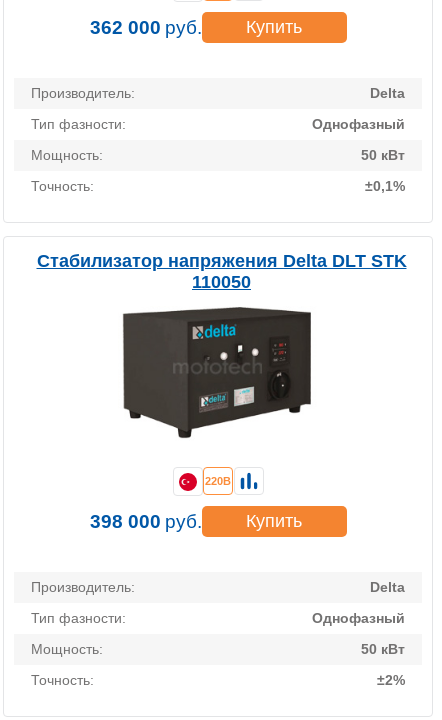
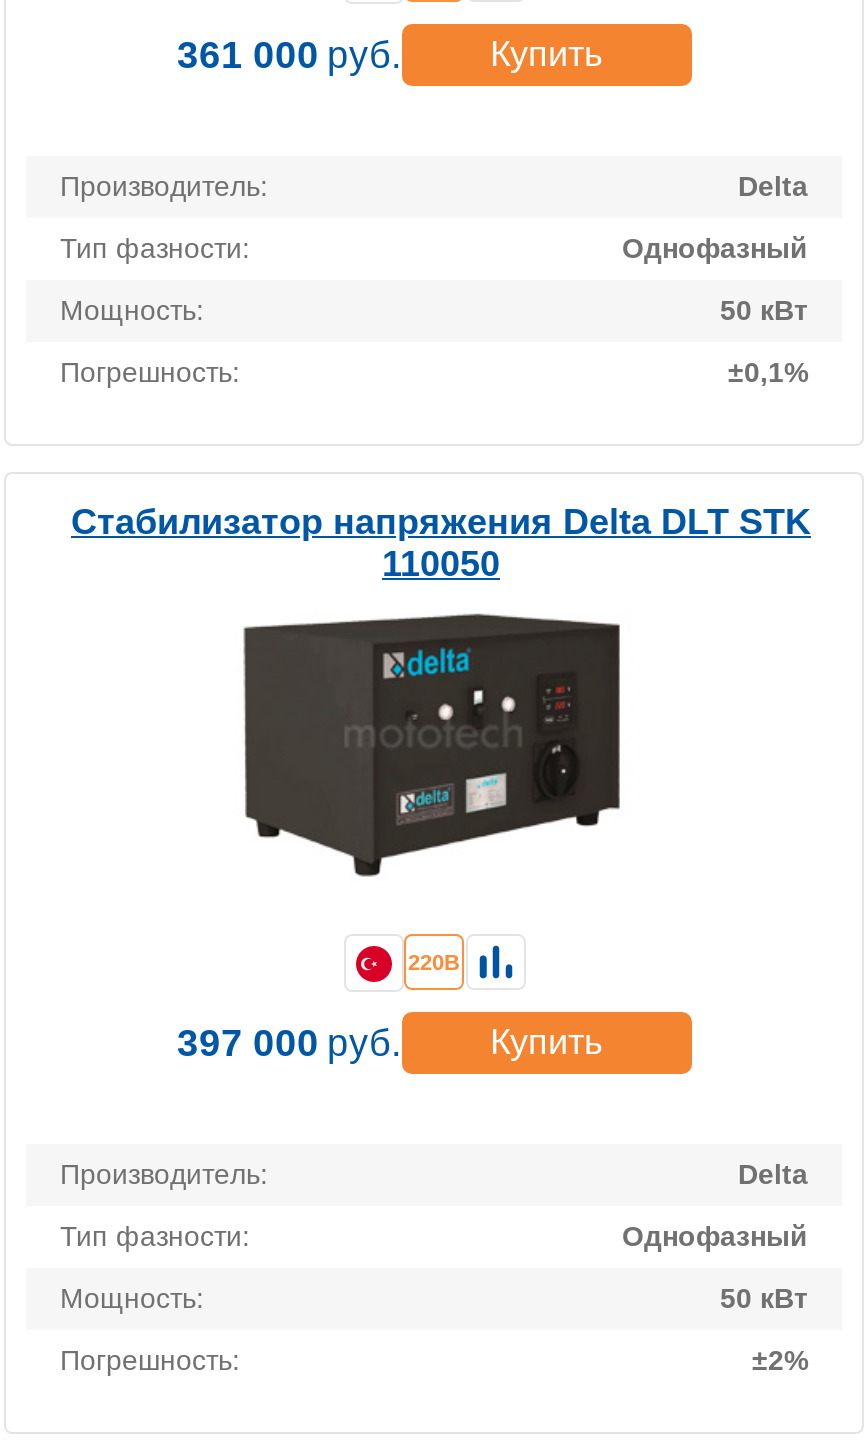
- 362 000 руб.
+ 361 000 руб.

- Точность:
+ Погрешность:

- 398 000 руб.
+ 397 000 руб.

- Точность:
+ Погрешность:
